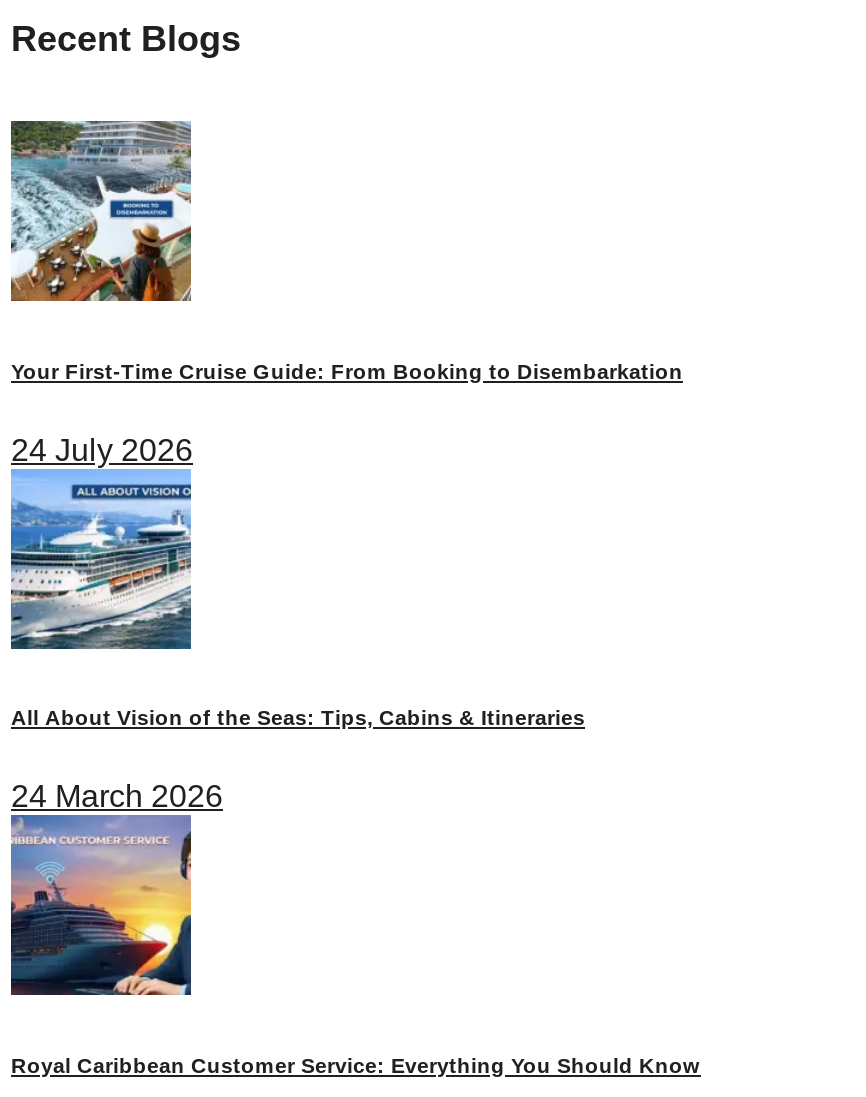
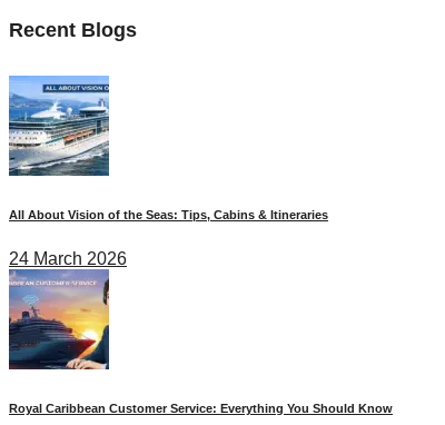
- [image]
- Your First-Time Cruise Guide: From Booking to Disembarkation
- 24 July 2026
